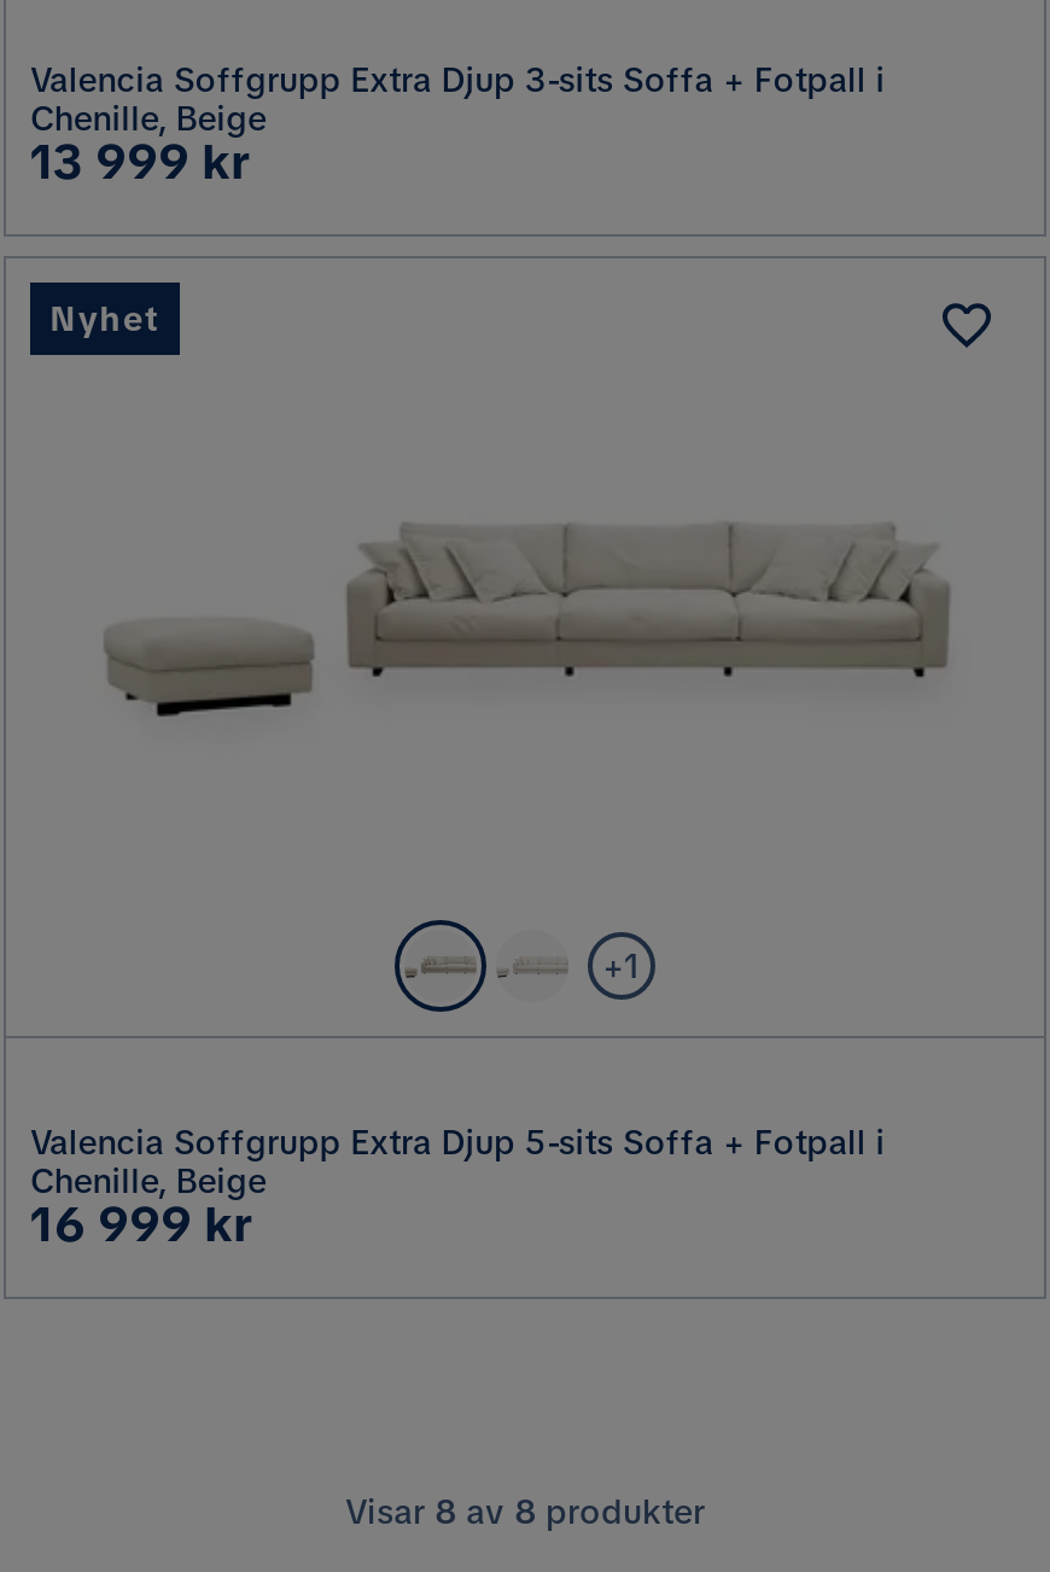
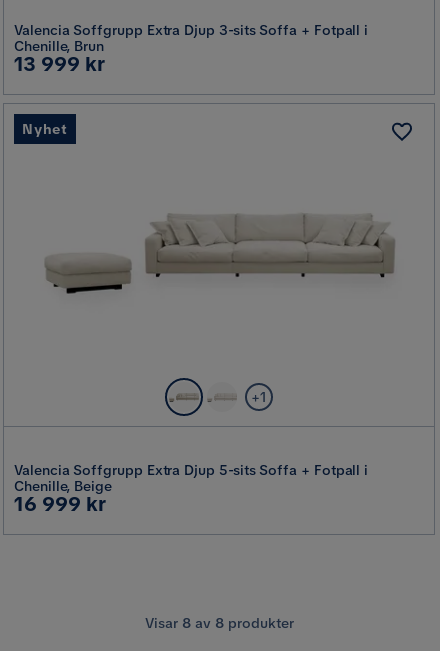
- Chenille, Beige
+ Chenille, Brun
